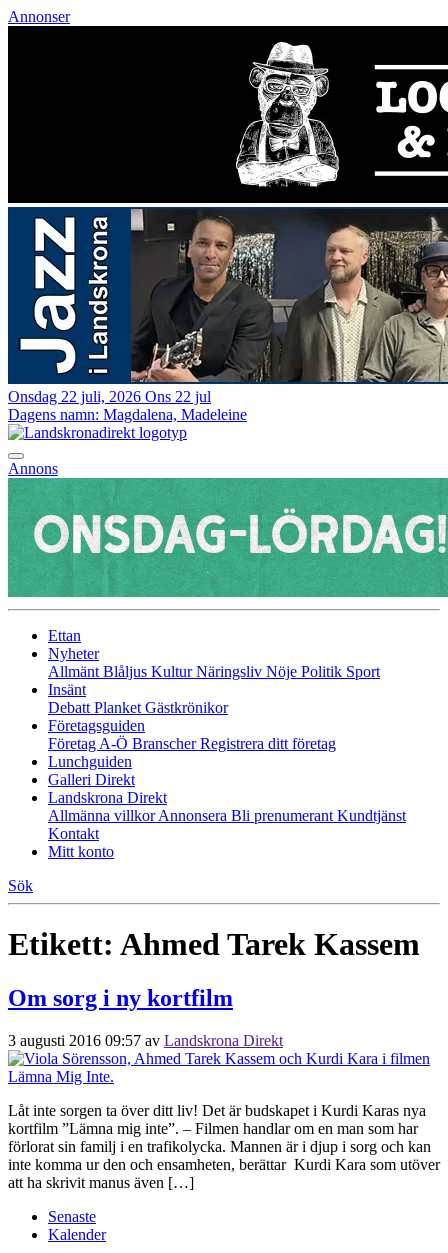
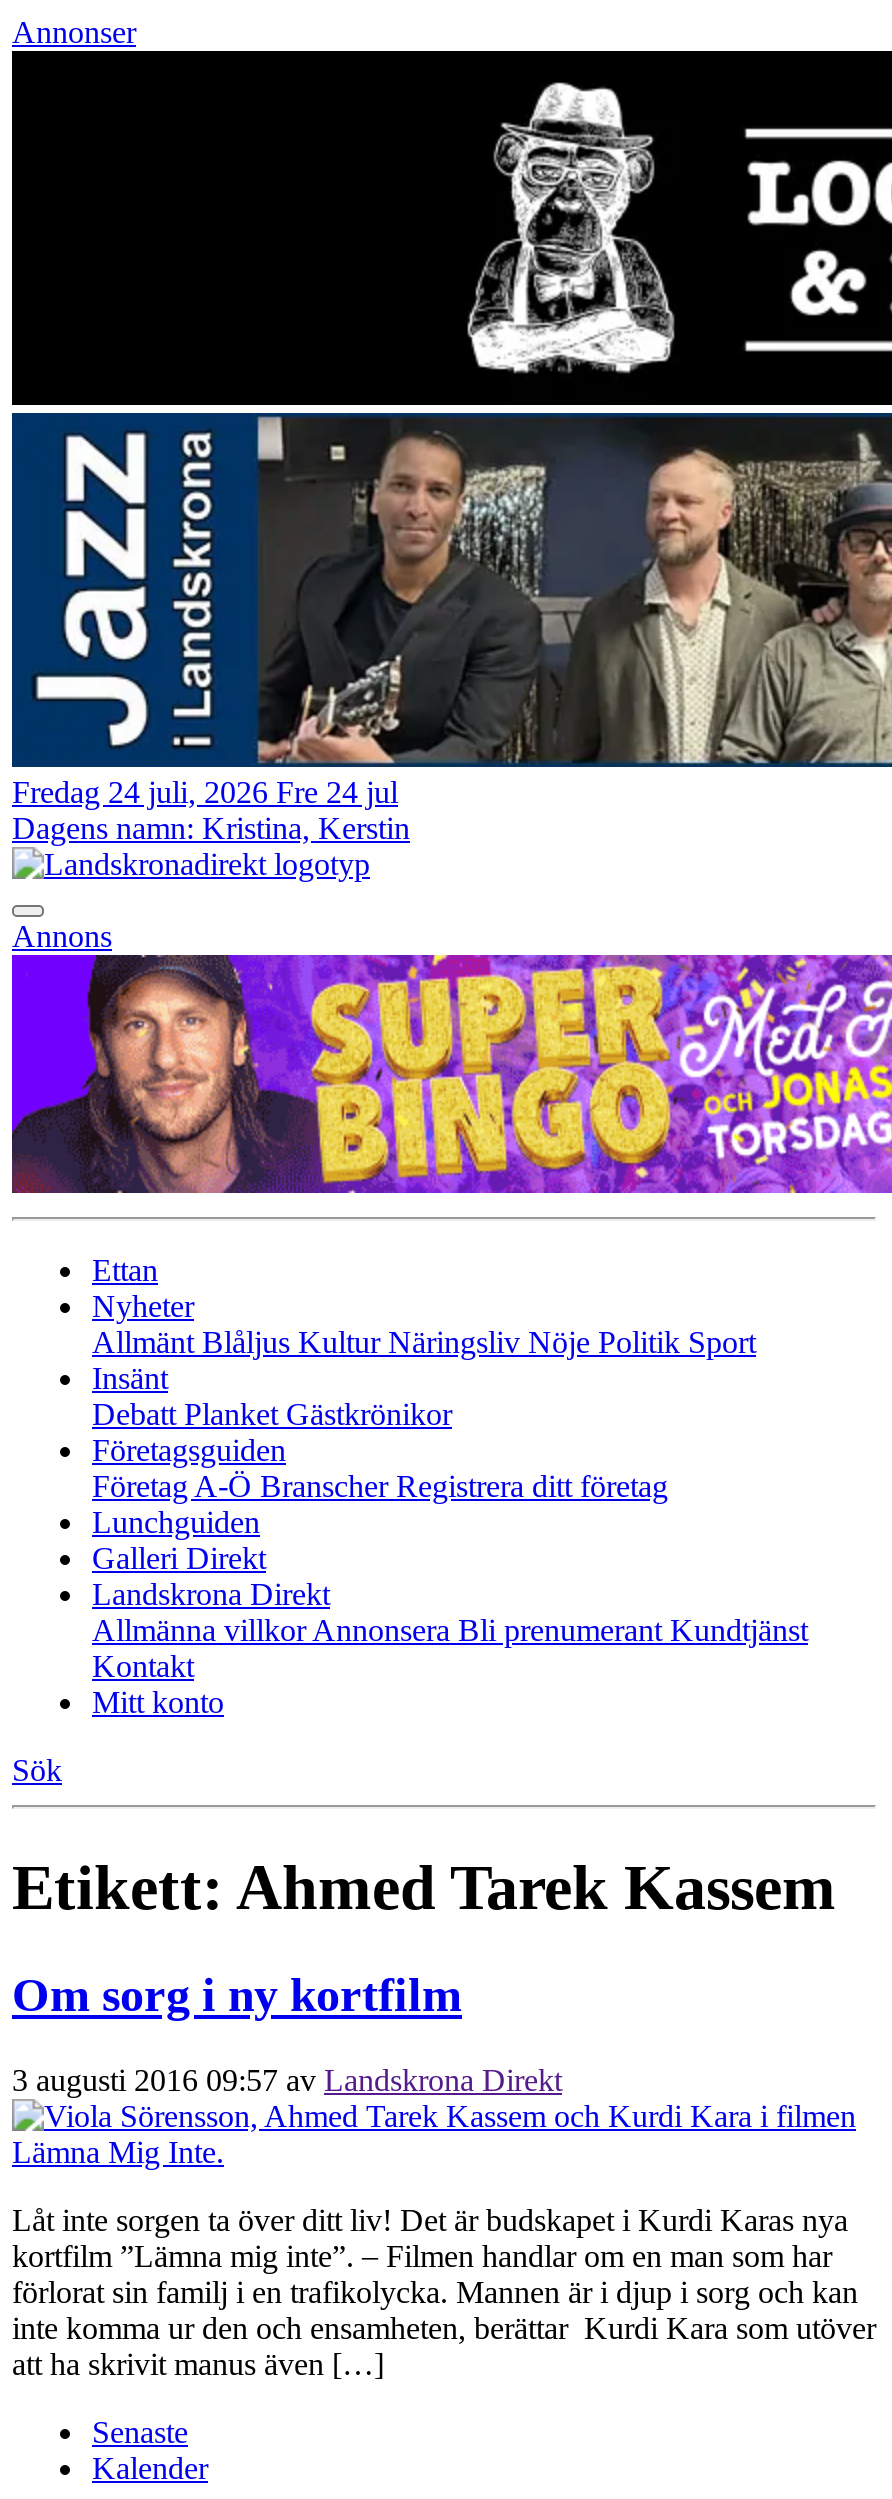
- Onsdag 22 juli, 2026 Ons 22 jul
+ Fredag 24 juli, 2026 Fre 24 jul

- Dagens namn: Magdalena, Madeleine
+ Dagens namn: Kristina, Kerstin

- [image]
+ [image]
